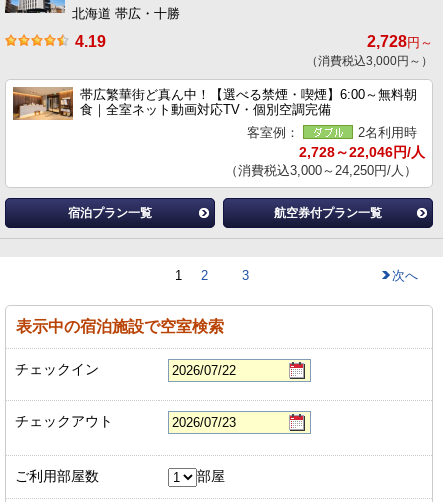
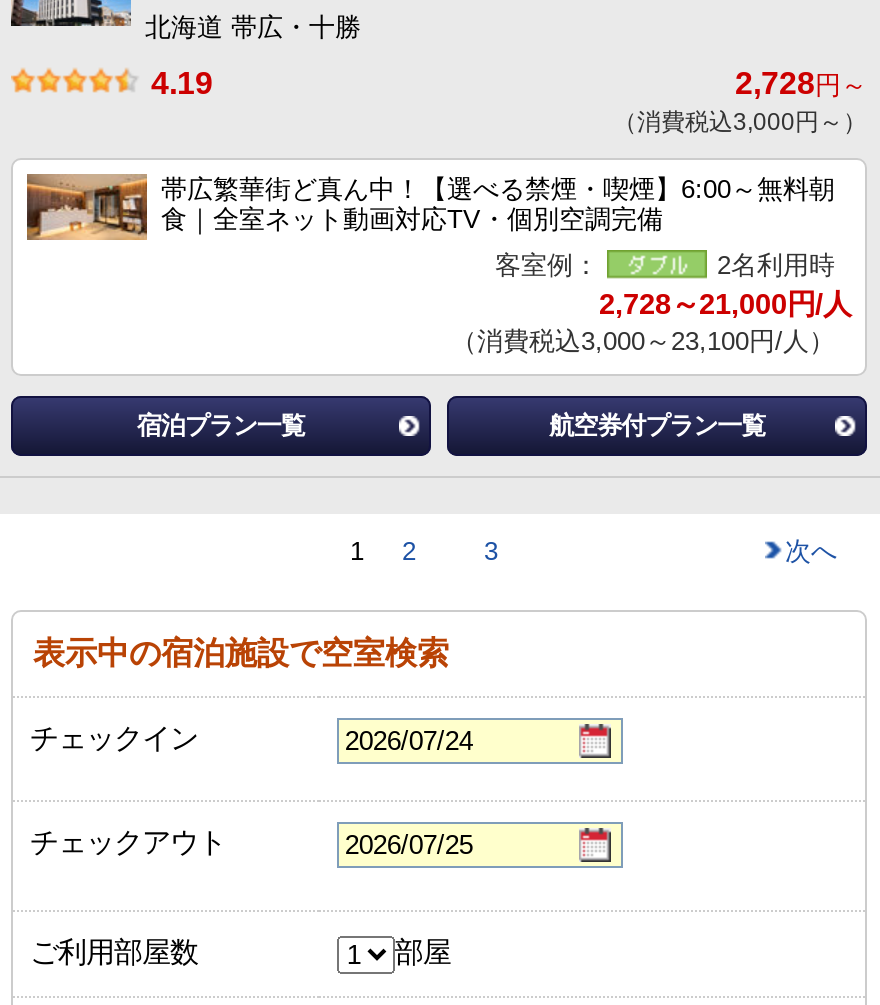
- 2,728～22,046円/人
+ 2,728～21,000円/人

- （消費税込3,000～24,250円/人）
+ （消費税込3,000～23,100円/人）
